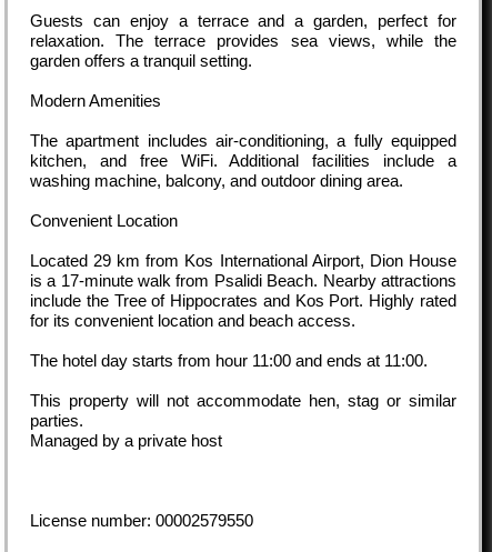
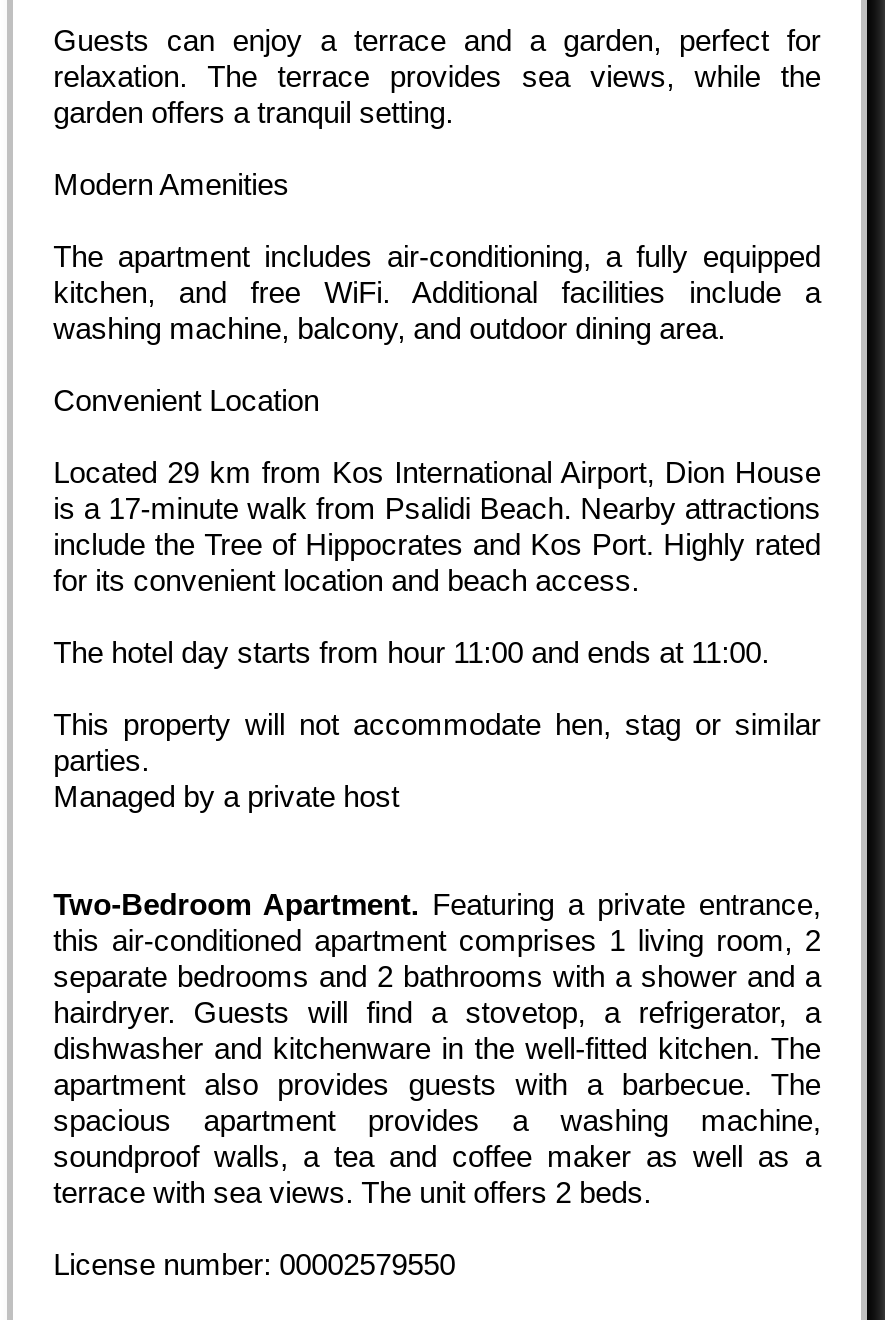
+ Two-Bedroom Apartment. Featuring a private entrance,
+ this air-conditioned apartment comprises 1 living room, 2
+ separate bedrooms and 2 bathrooms with a shower and a
+ hairdryer. Guests will find a stovetop, a refrigerator, a
+ dishwasher and kitchenware in the well-fitted kitchen. The
+ apartment also provides guests with a barbecue. The
+ spacious apartment provides a washing machine,
+ soundproof walls, a tea and coffee maker as well as a
+ terrace with sea views. The unit offers 2 beds.
